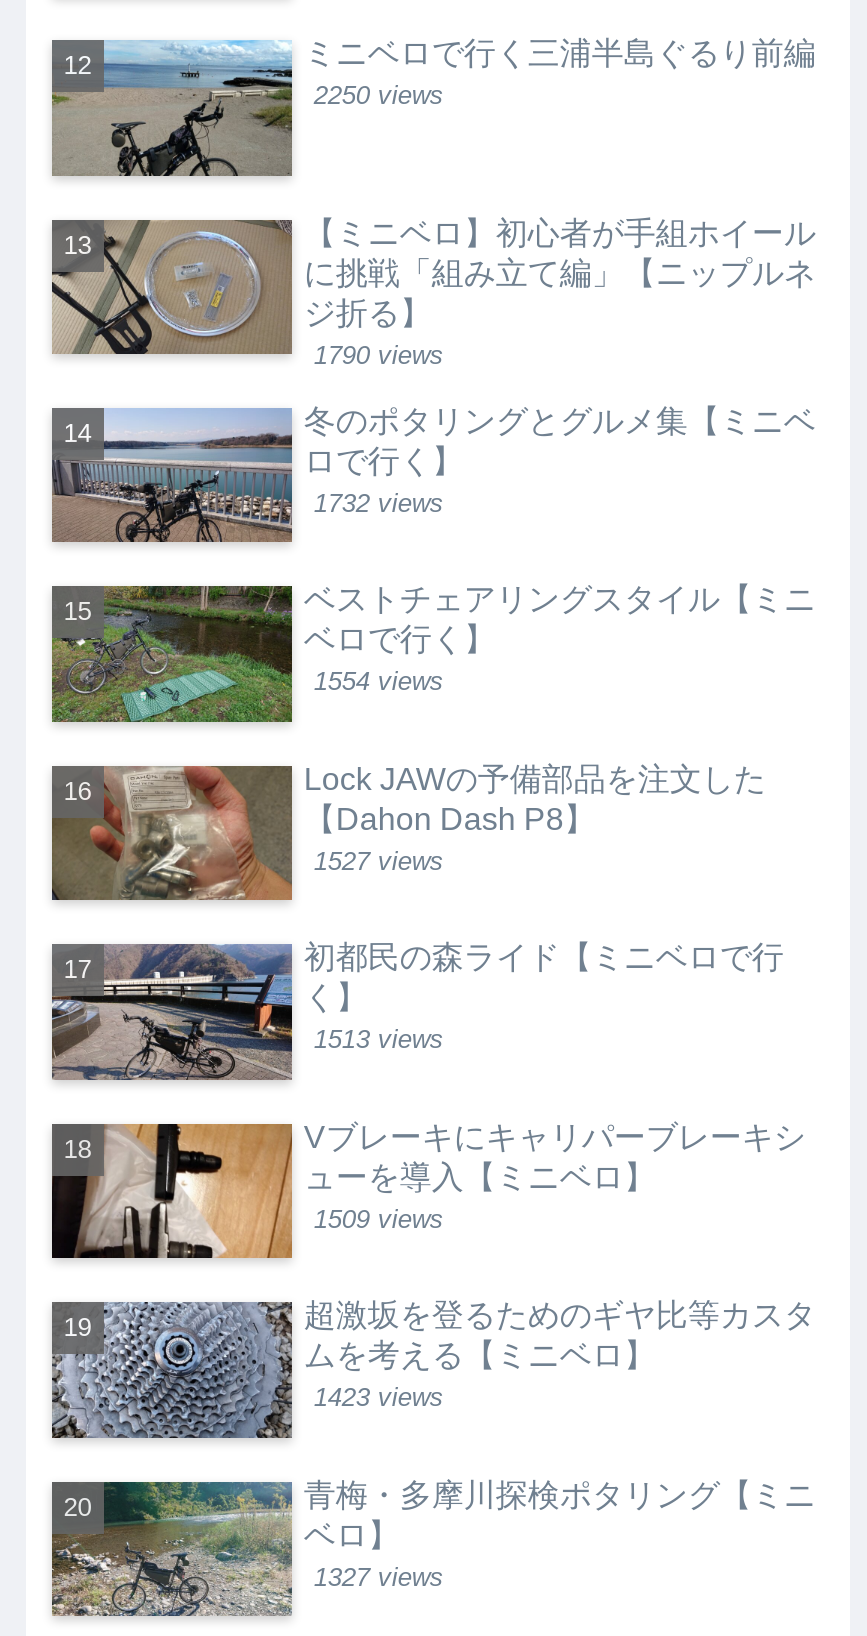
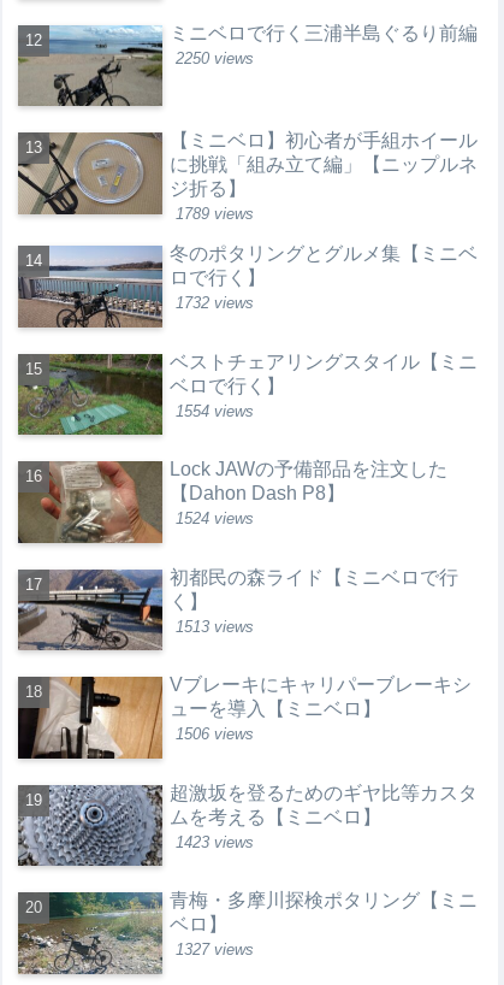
- 1790 views
+ 1789 views

- 1527 views
+ 1524 views

- 1509 views
+ 1506 views
